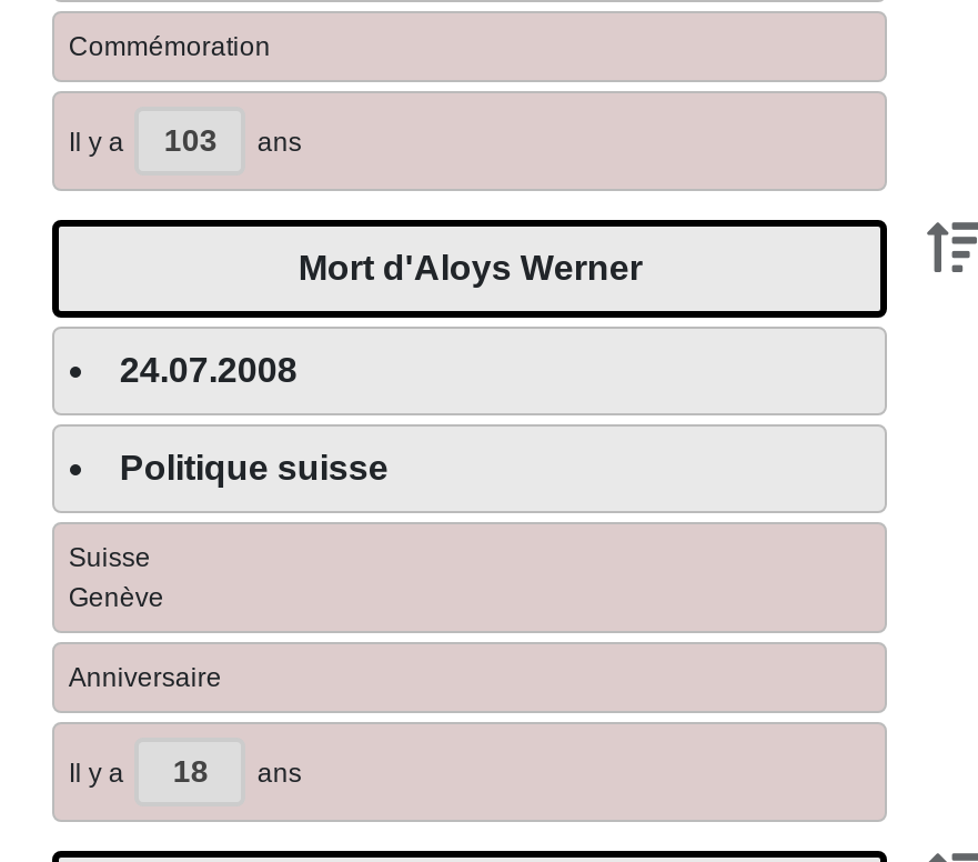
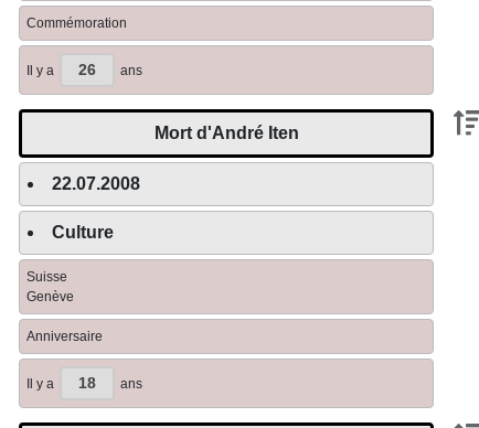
- Il y a 103 ans
+ Il y a 26 ans

- Mort d'Aloys Werner
+ Mort d'André Iten

- 24.07.2008
+ 22.07.2008

- Politique suisse
+ Culture
